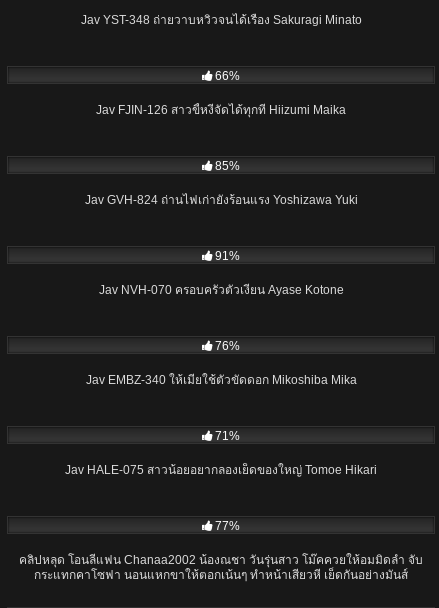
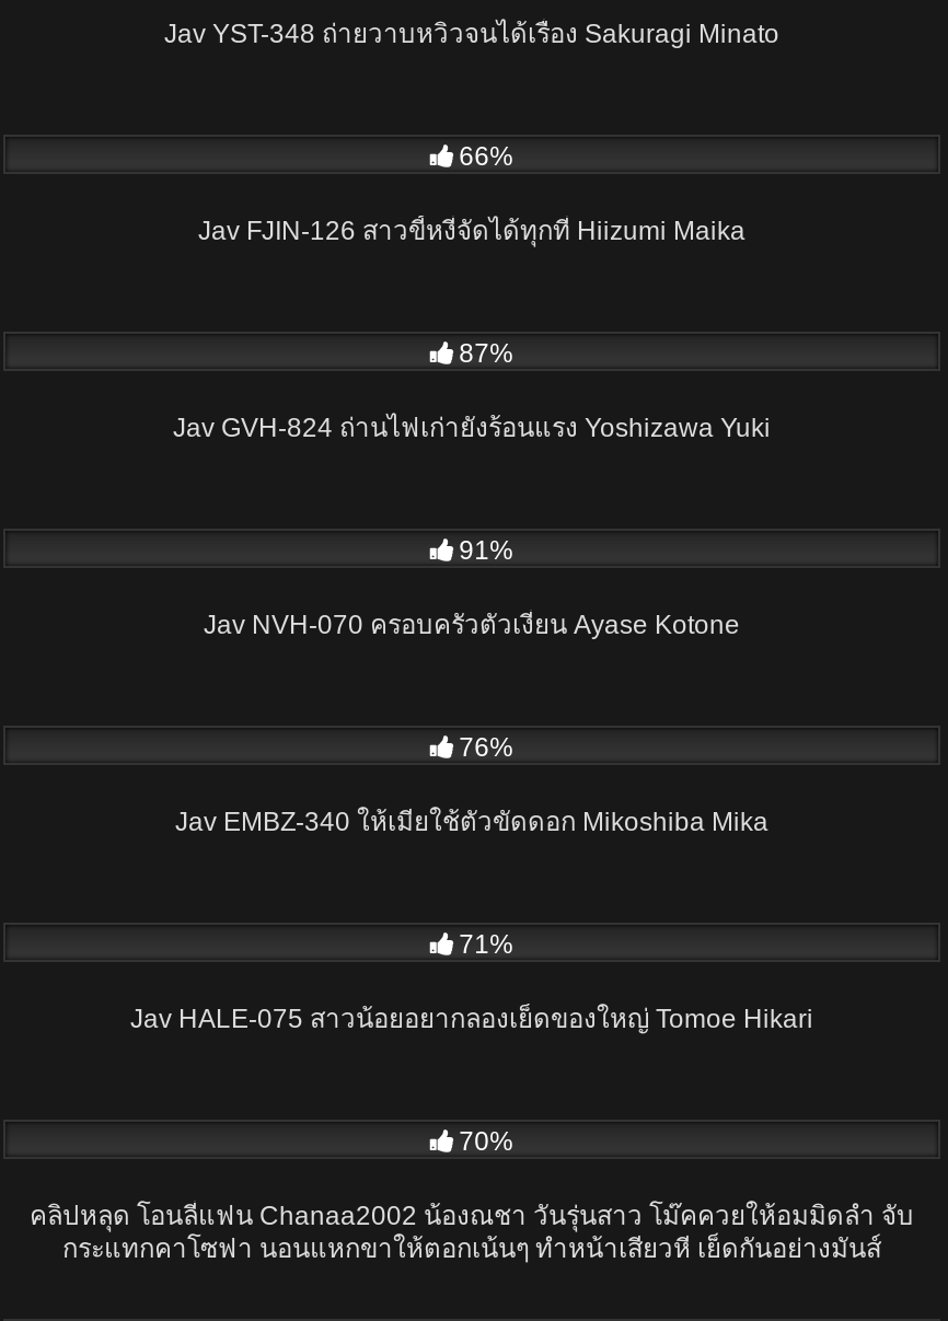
- 85%
+ 87%

- 77%
+ 70%
